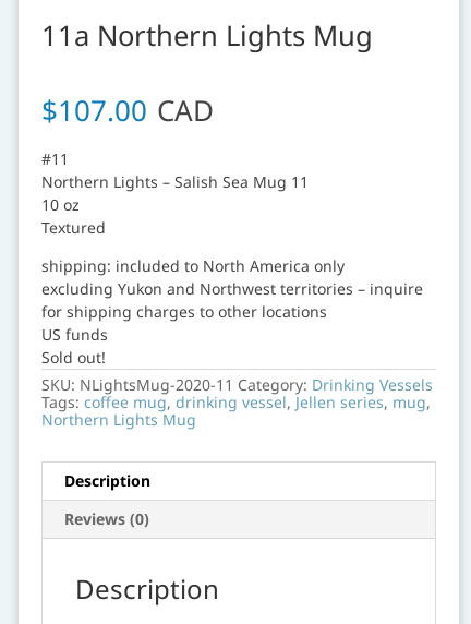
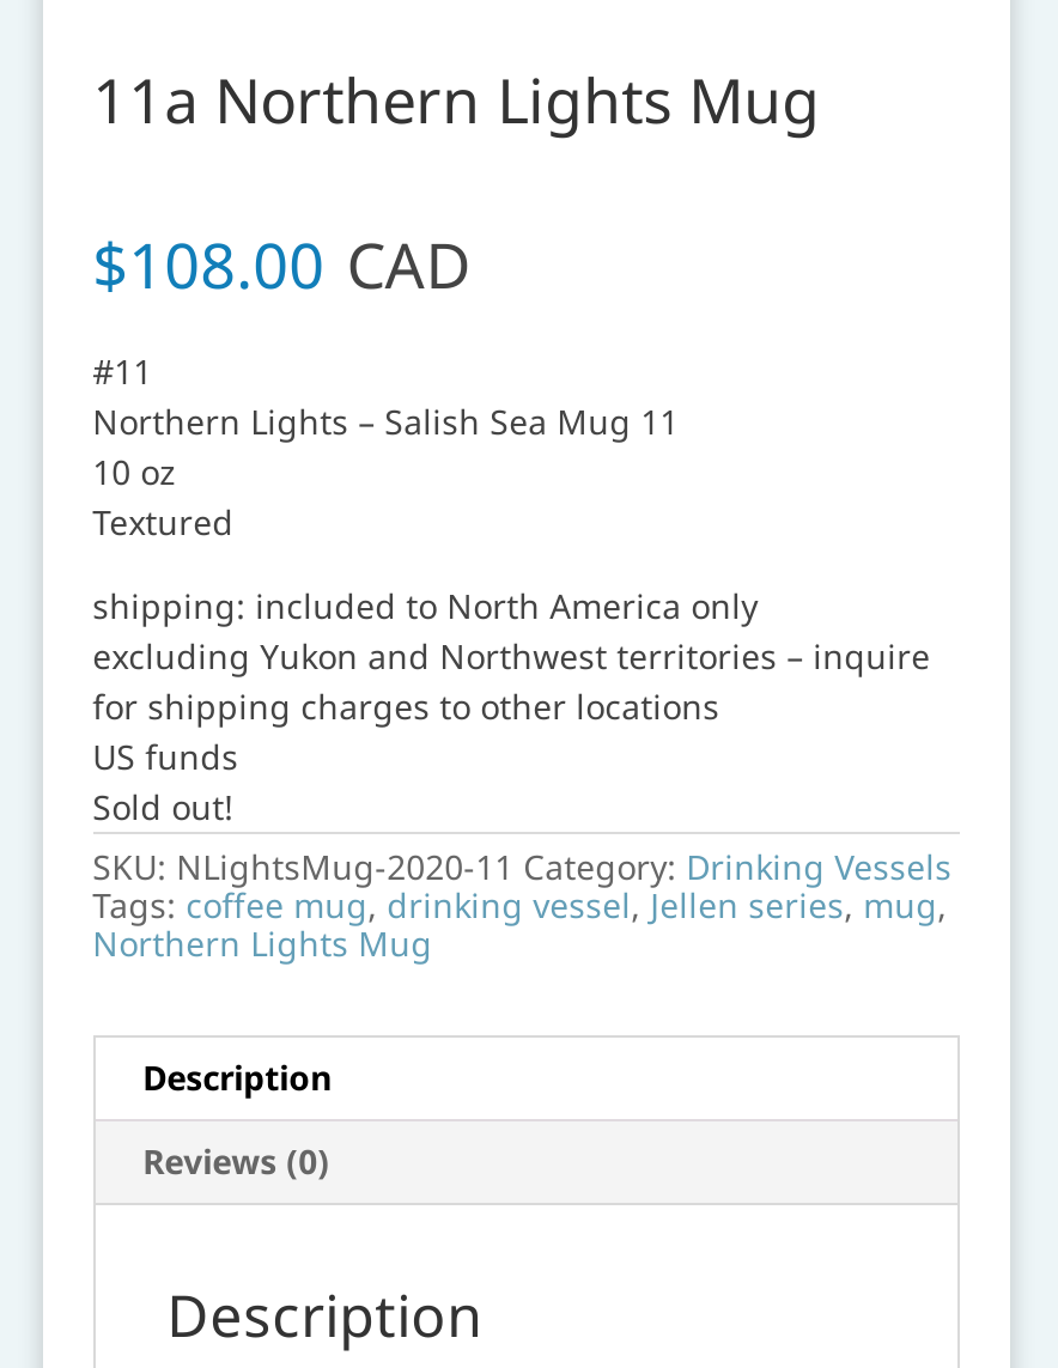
- $107.00 CAD
+ $108.00 CAD
